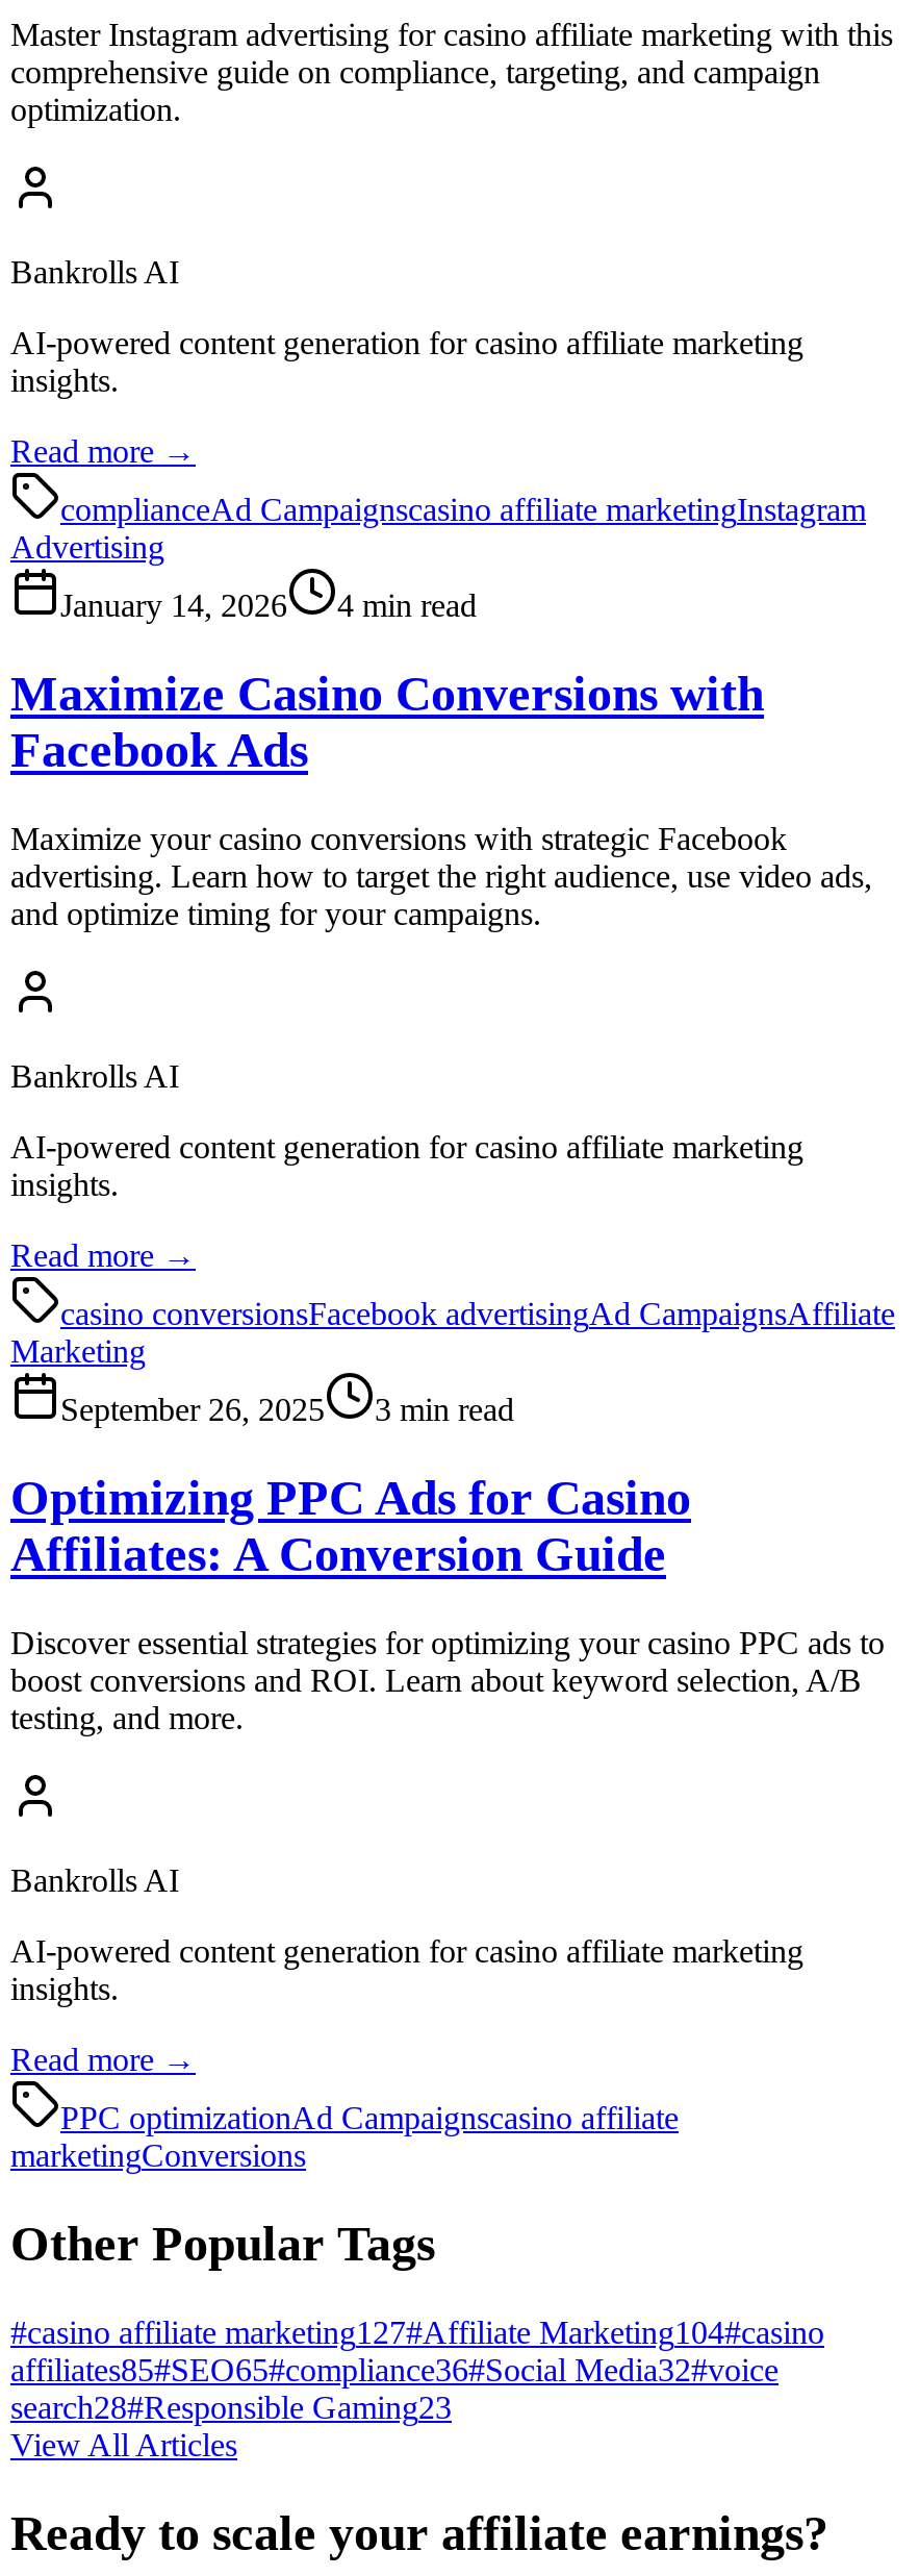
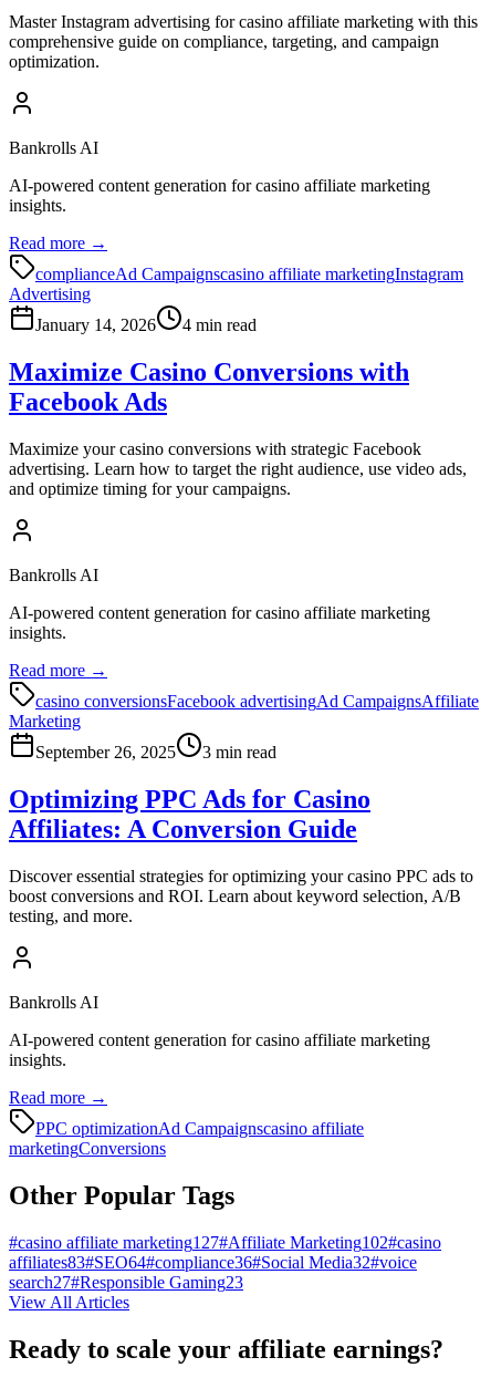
- #casino affiliate marketing127#Affiliate Marketing104#casino
+ #casino affiliate marketing127#Affiliate Marketing102#casino

- affiliates85#SEO65#compliance36#Social Media32#voice
+ affiliates83#SEO64#compliance36#Social Media32#voice

- search28#Responsible Gaming23
+ search27#Responsible Gaming23
